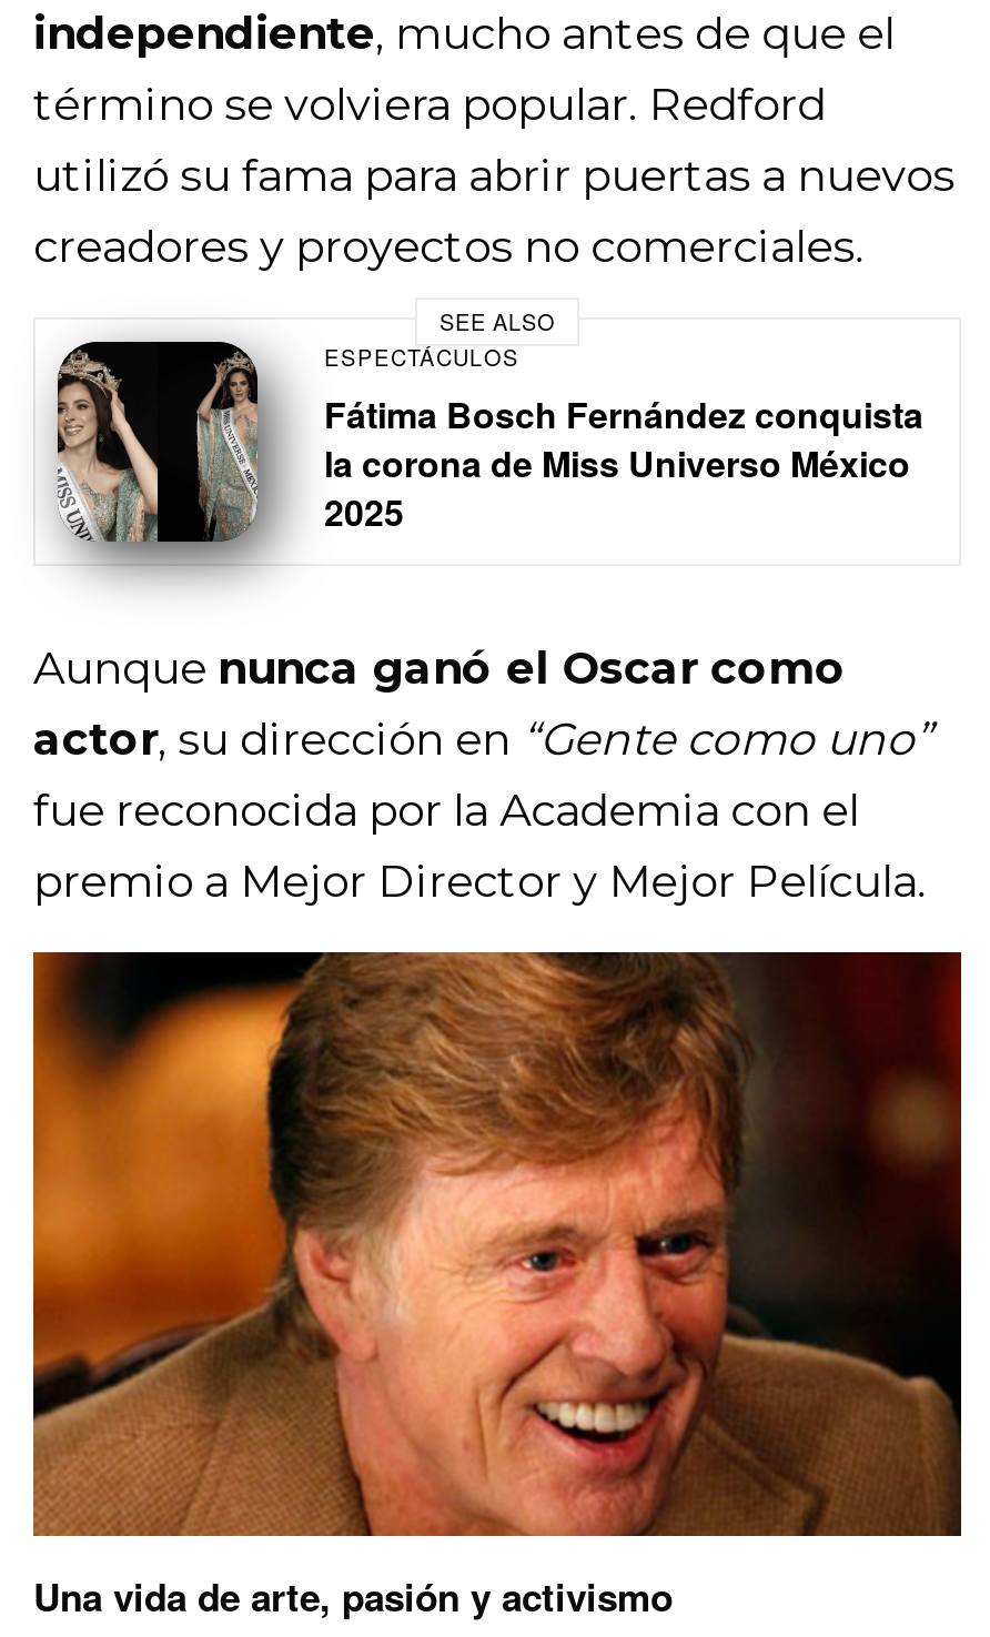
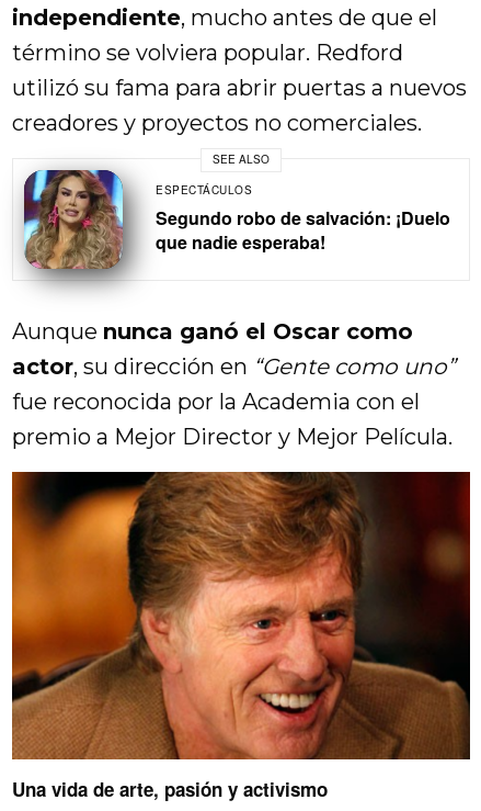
- [image]
- Fátima Bosch Fernández conquista
- la corona de Miss Universo México
- 2025
+ [image]
+ Segundo robo de salvación: ¡Duelo
+ que nadie esperaba!
